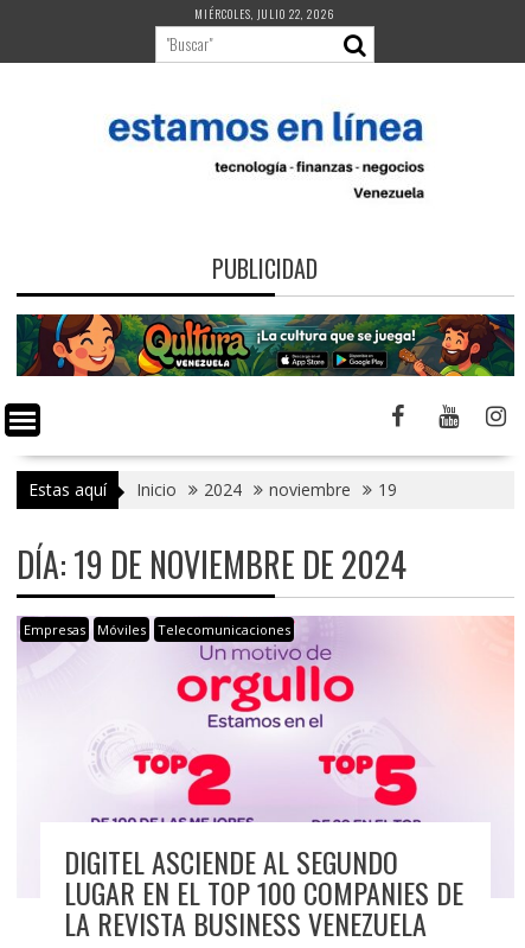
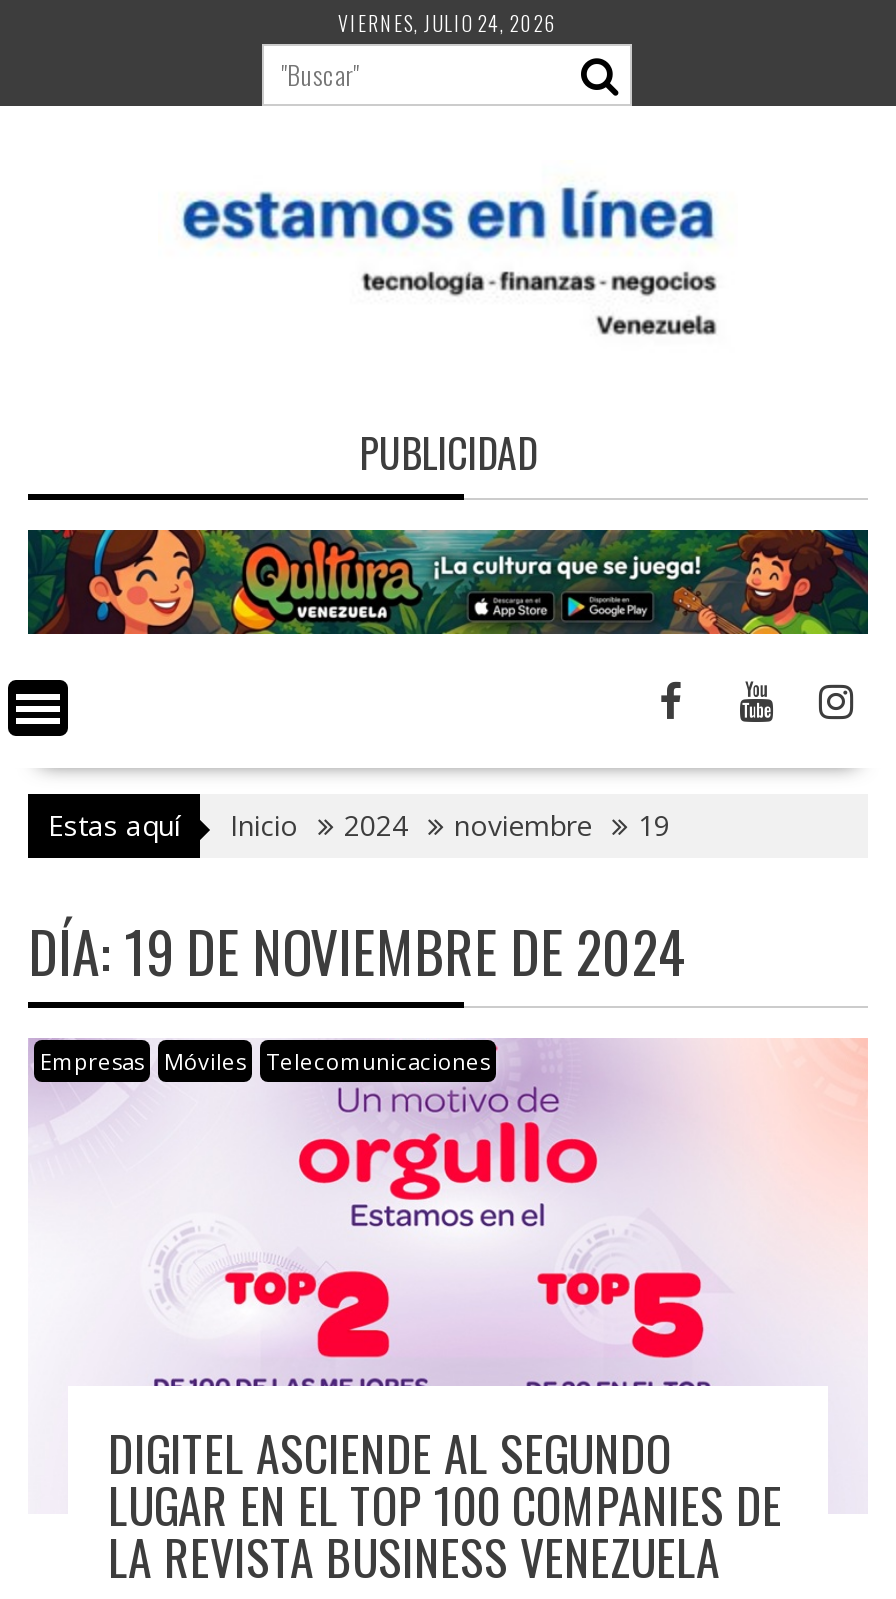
- MIÉRCOLES, JULIO 22, 2026
+ VIERNES, JULIO 24, 2026
